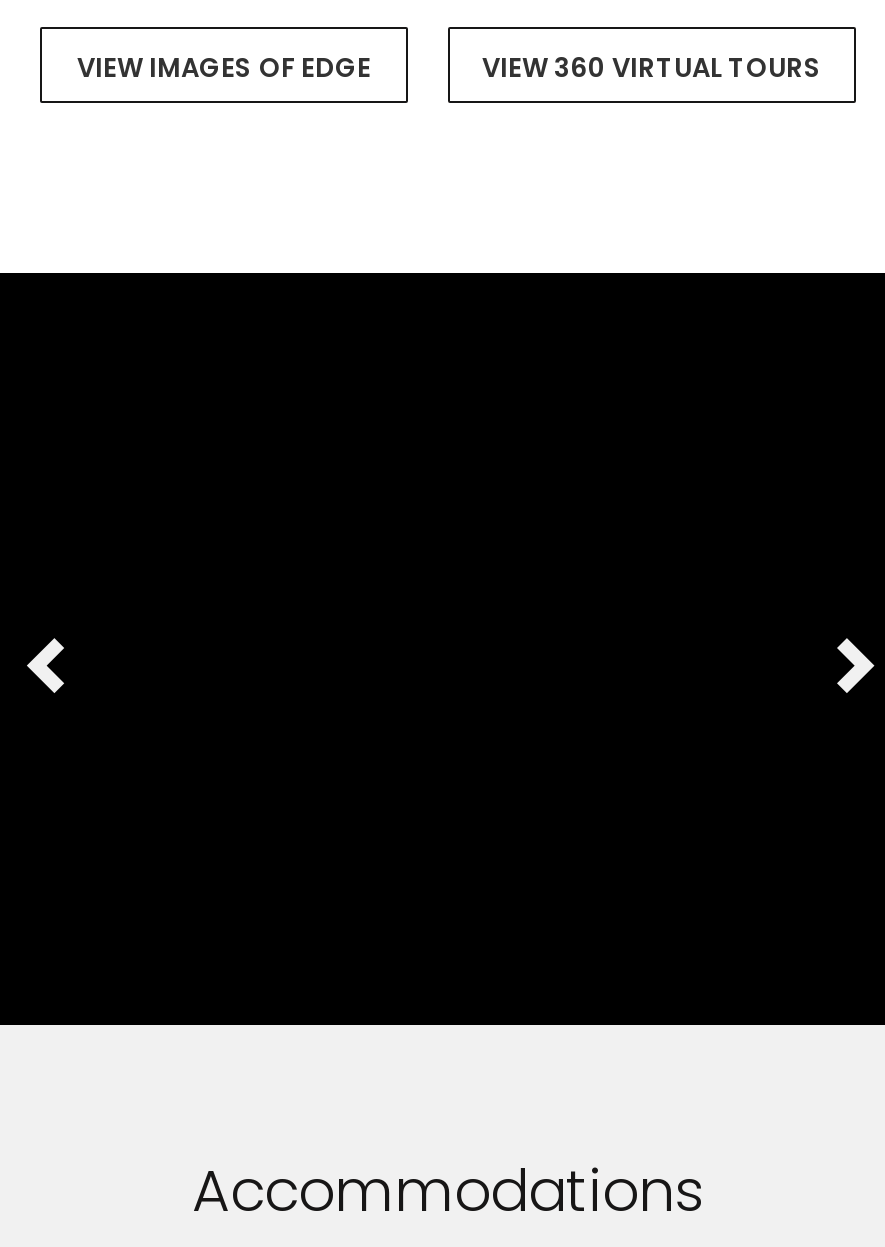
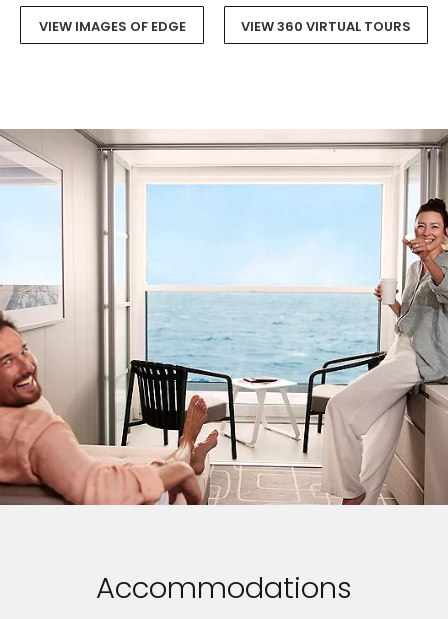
+ [image]
